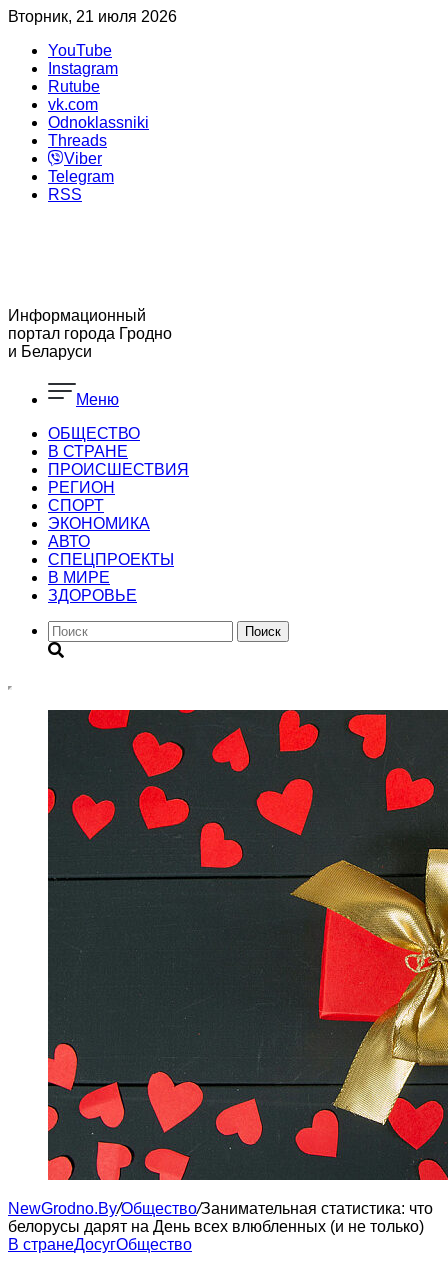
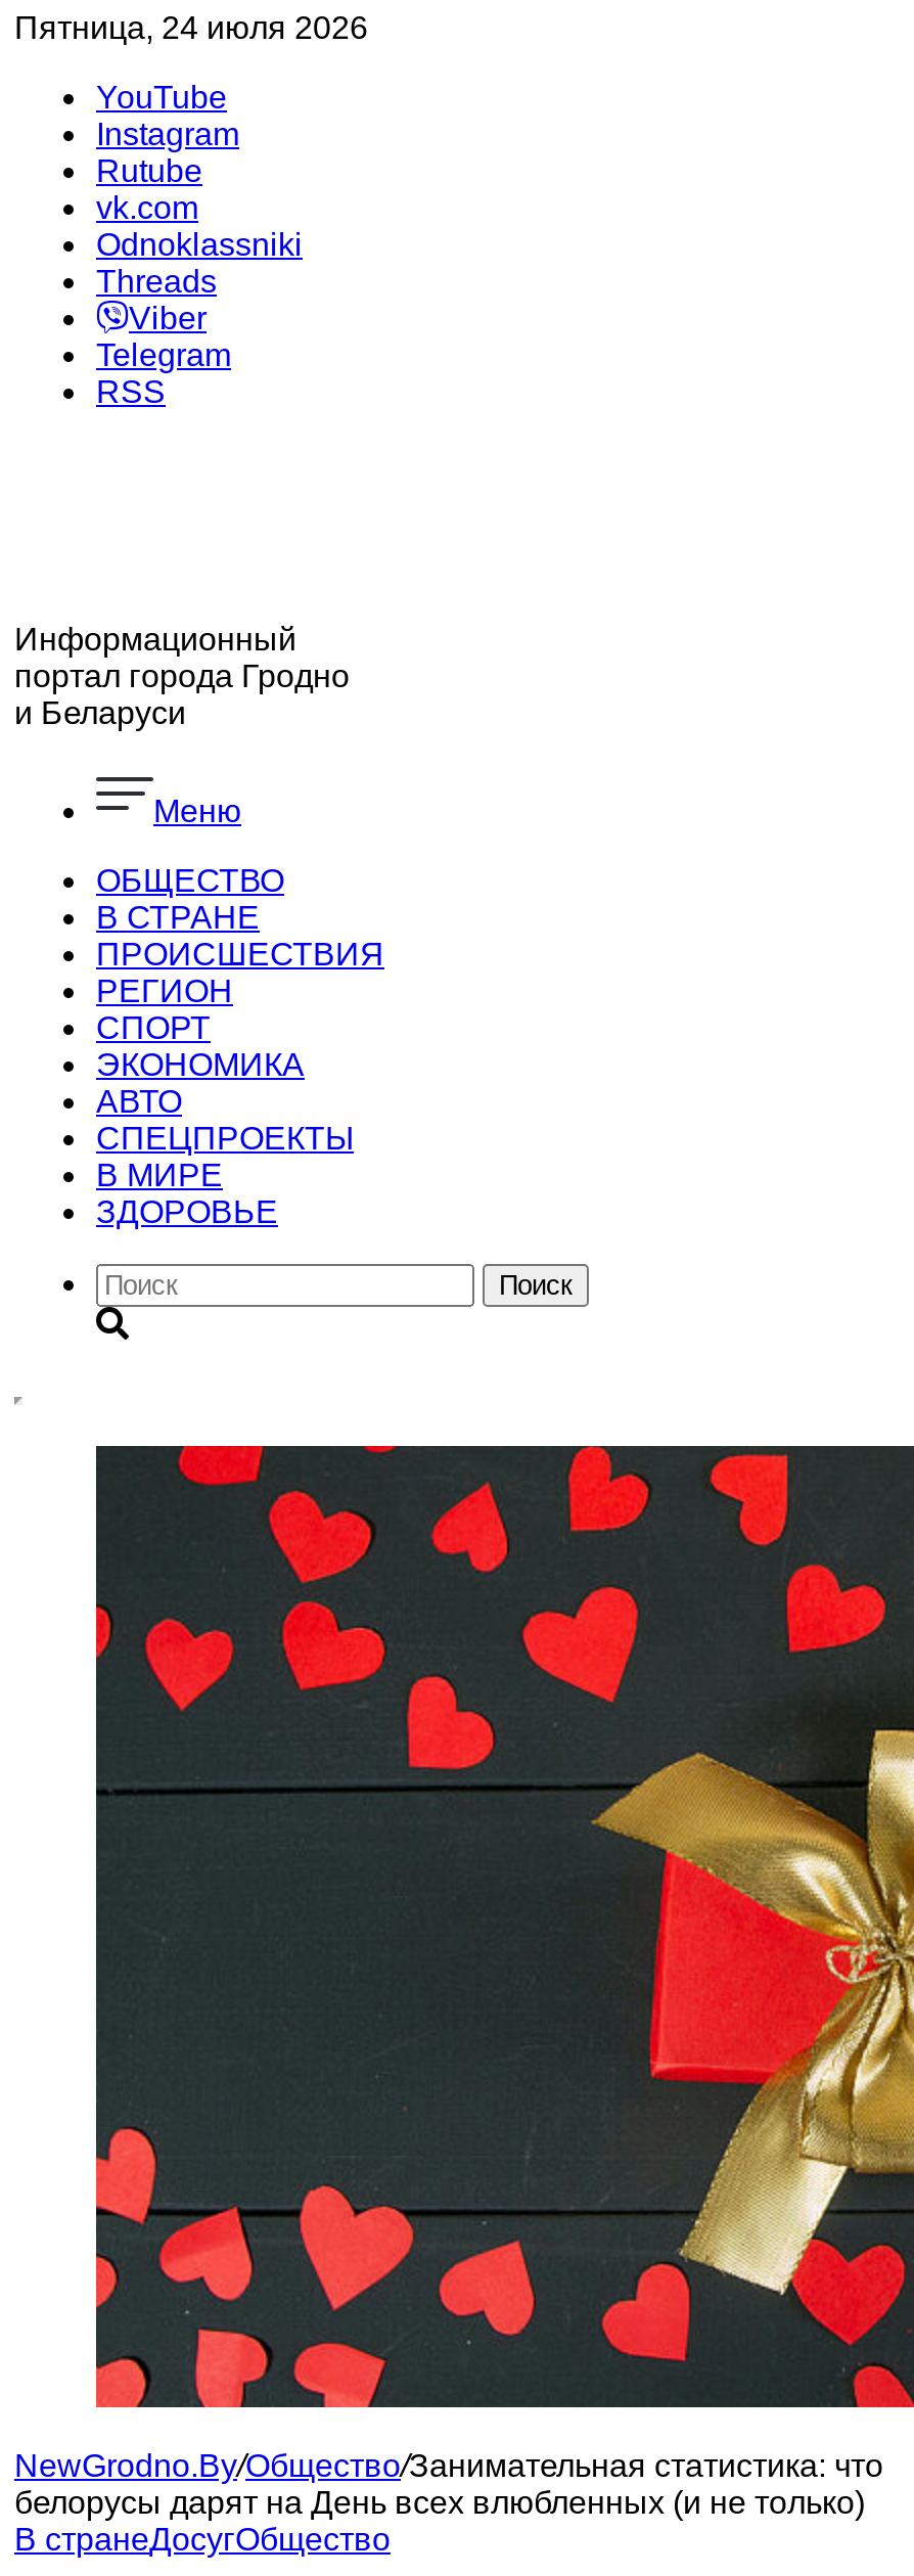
- Вторник, 21 июля 2026
+ Пятница, 24 июля 2026
